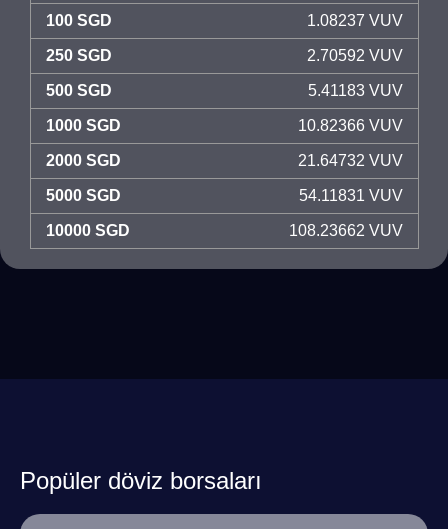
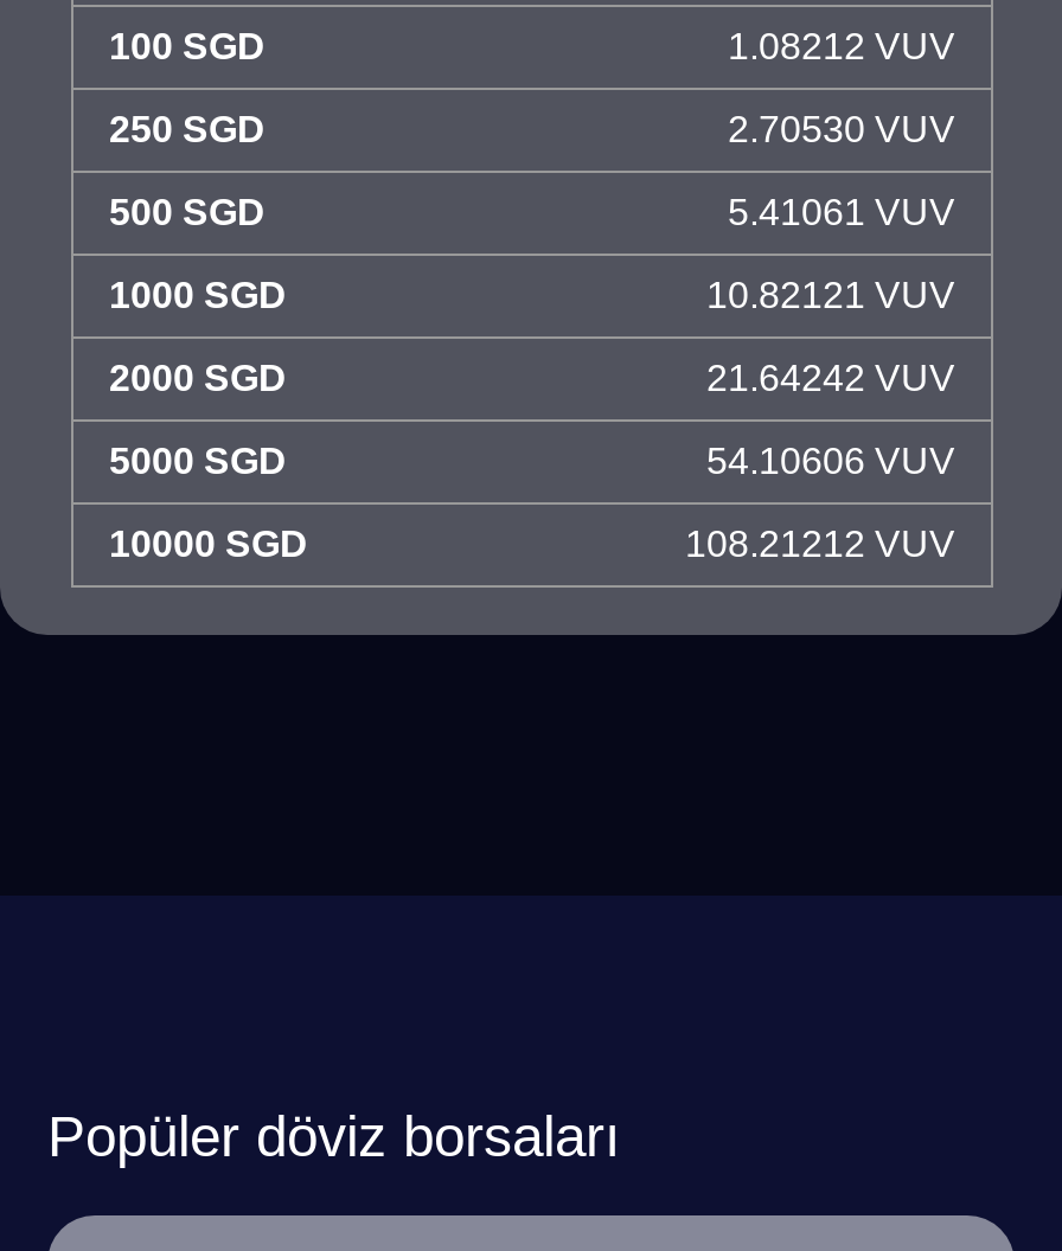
- 1.08237 VUV
+ 1.08212 VUV

- 2.70592 VUV
+ 2.70530 VUV

- 5.41183 VUV
+ 5.41061 VUV

- 10.82366 VUV
+ 10.82121 VUV

- 21.64732 VUV
+ 21.64242 VUV

- 54.11831 VUV
+ 54.10606 VUV

- 108.23662 VUV
+ 108.21212 VUV
